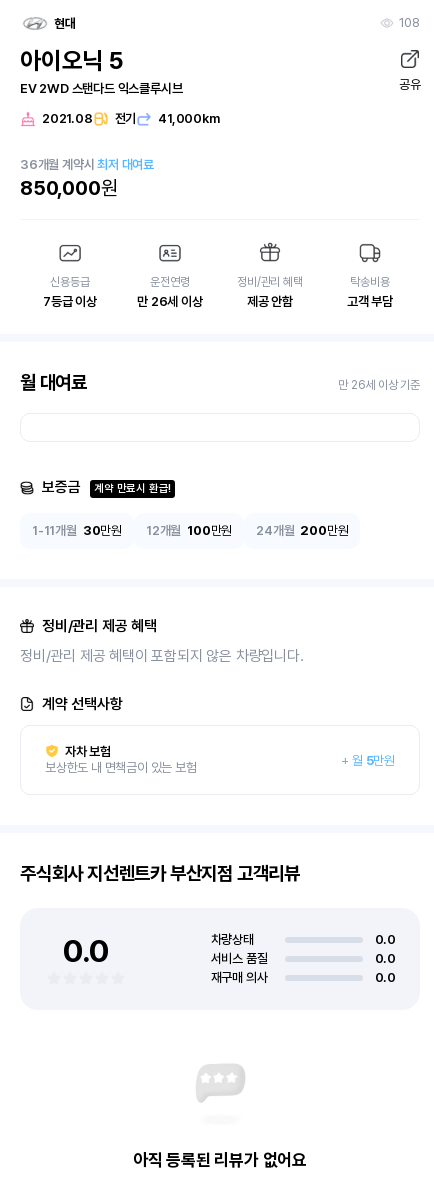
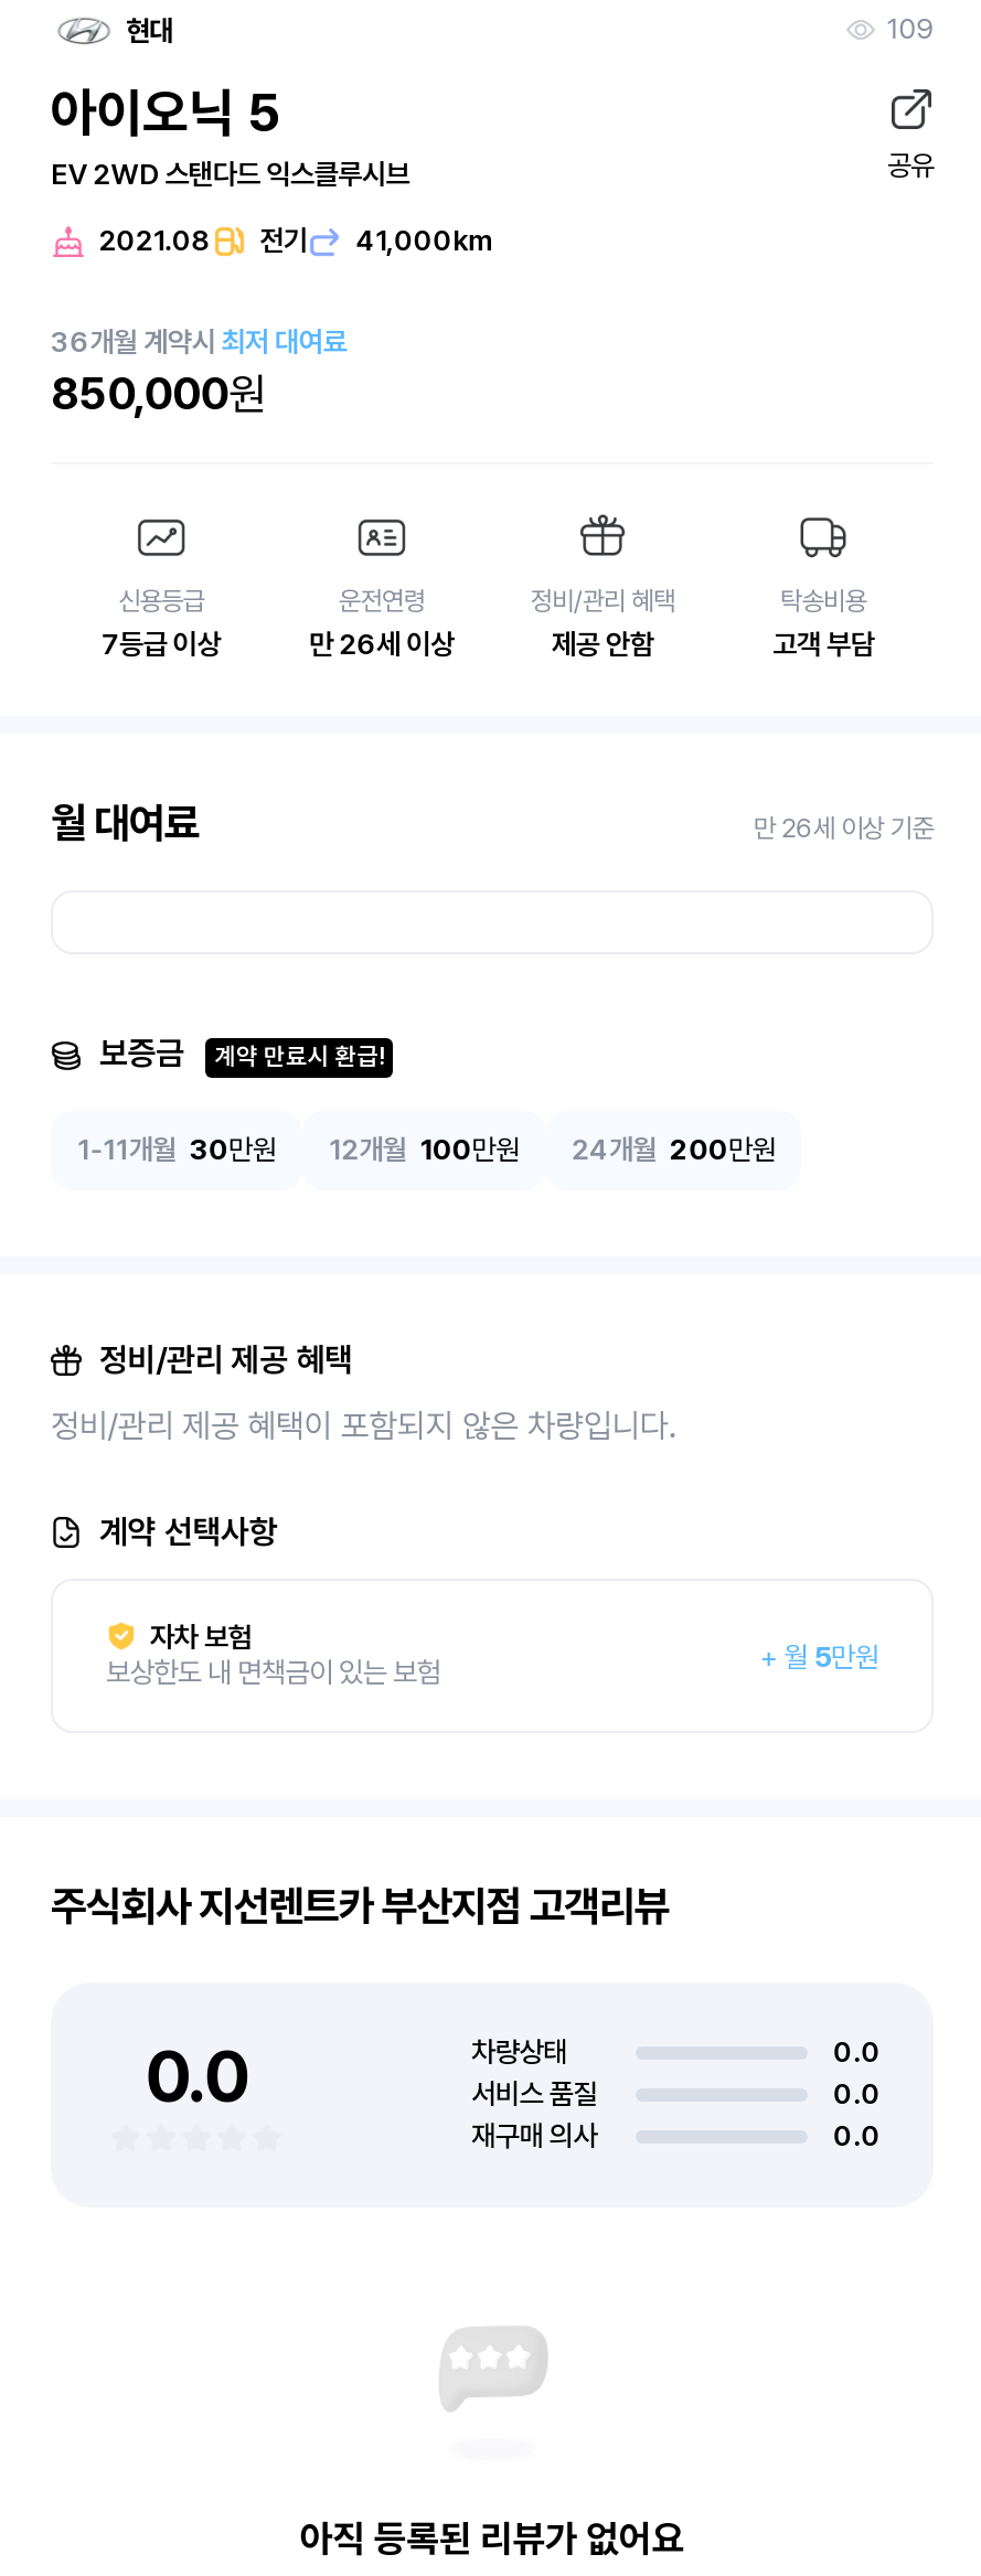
- 108
+ 109
